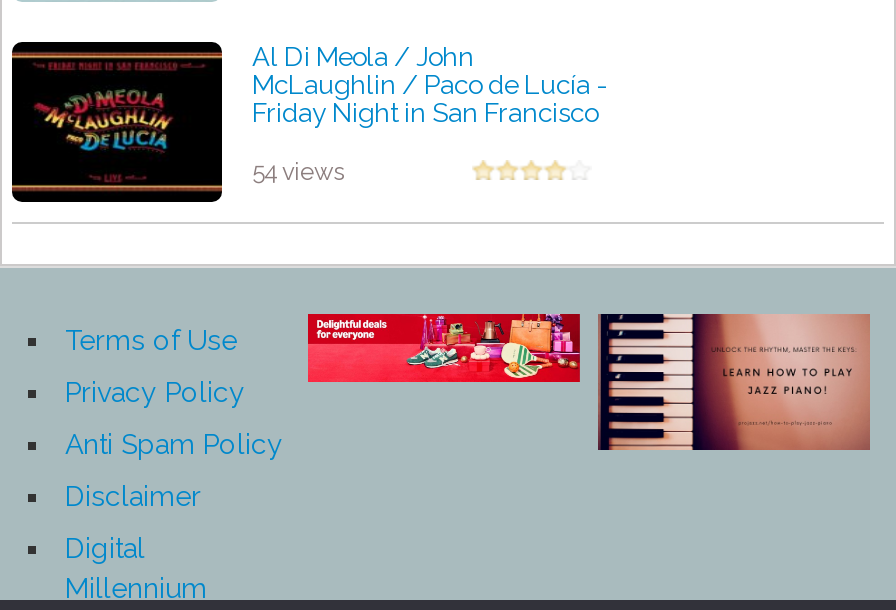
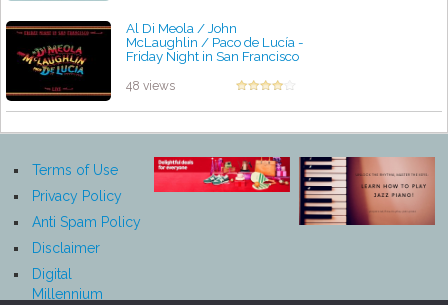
- 54 views
+ 48 views
